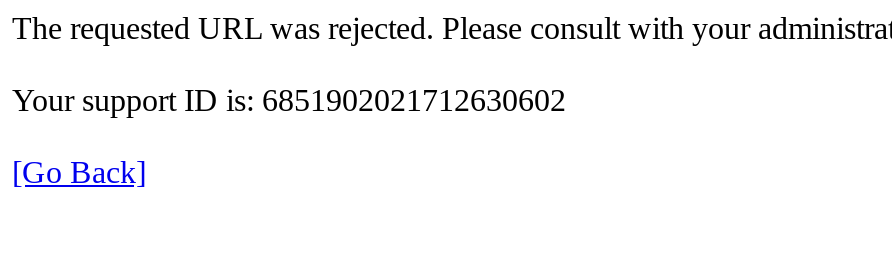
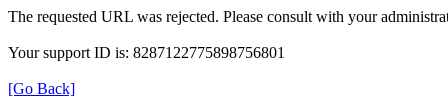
- Your support ID is: 6851902021712630602
+ Your support ID is: 8287122775898756801
